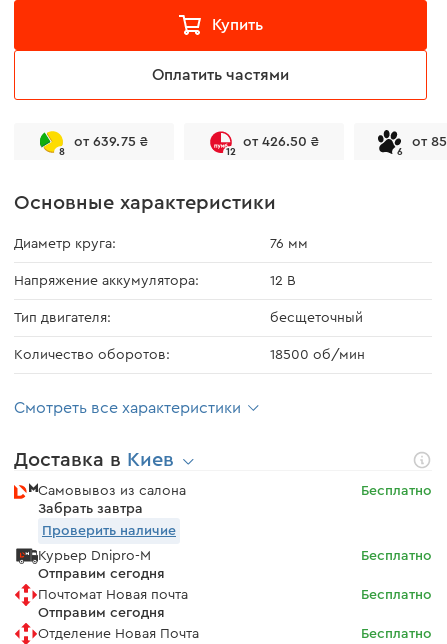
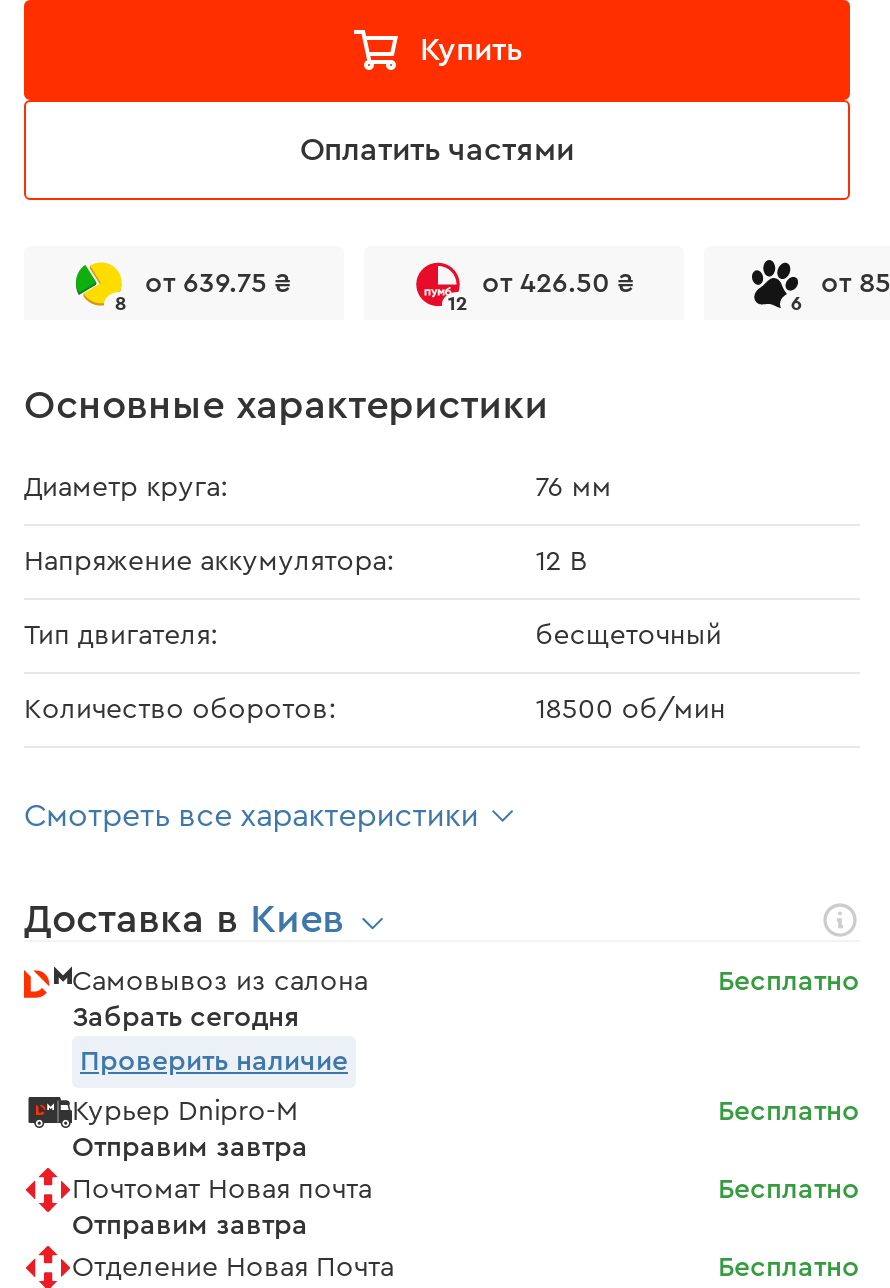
- Забрать завтра
+ Забрать сегодня

- Отправим сегодня
+ Отправим завтра

- Отправим сегодня
+ Отправим завтра
